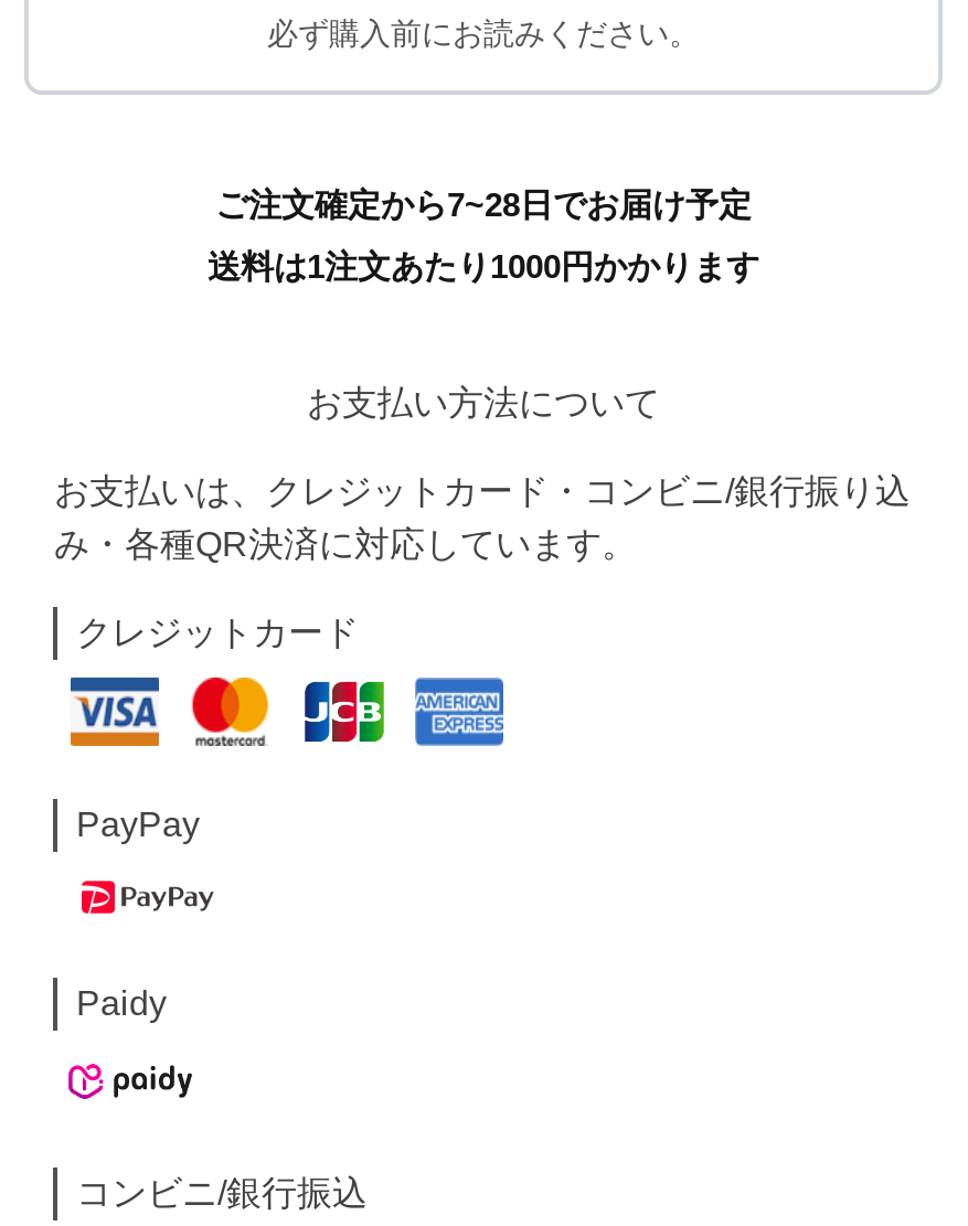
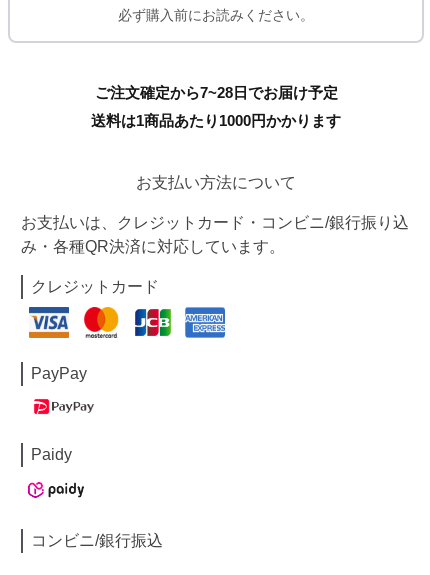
- 送料は1注文あたり1000円かかります
+ 送料は1商品あたり1000円かかります
